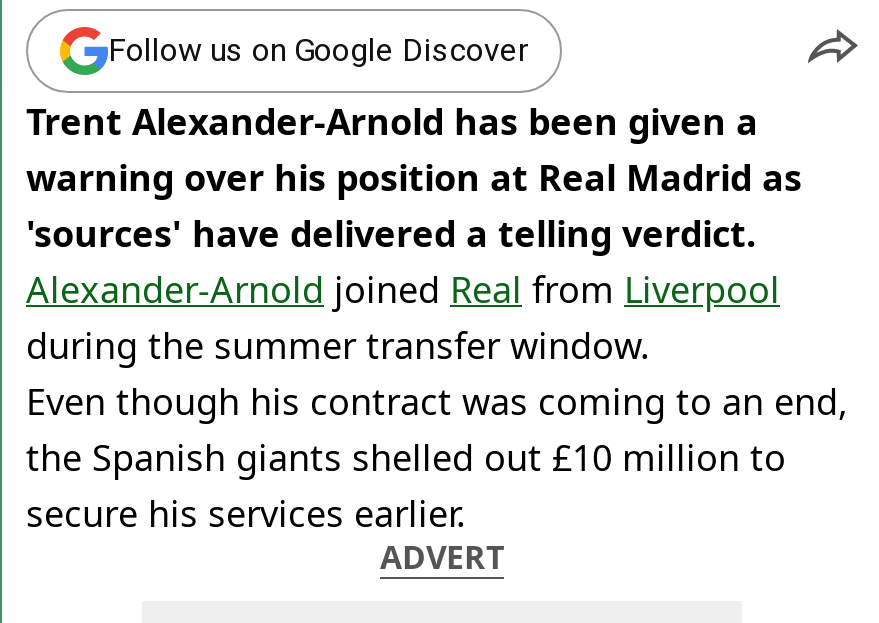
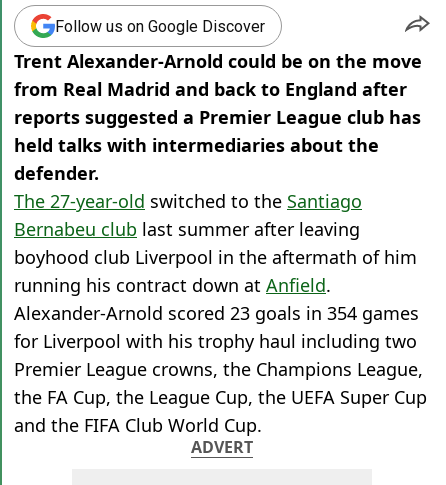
- Trent Alexander-Arnold has been given a
- warning over his position at Real Madrid as
- 'sources' have delivered a telling verdict.
- Alexander-Arnold joined Real from Liverpool
- during the summer transfer window.
- Even though his contract was coming to an end,
- the Spanish giants shelled out £10 million to
- secure his services earlier.
+ Trent Alexander-Arnold could be on the move
+ from Real Madrid and back to England after
+ reports suggested a Premier League club has
+ held talks with intermediaries about the
+ defender.
+ The 27-year-old switched to the Santiago
+ Bernabeu club last summer after leaving
+ boyhood club Liverpool in the aftermath of him
+ running his contract down at Anfield.
+ Alexander-Arnold scored 23 goals in 354 games
+ for Liverpool with his trophy haul including two
+ Premier League crowns, the Champions League,
+ the FA Cup, the League Cup, the UEFA Super Cup
+ and the FIFA Club World Cup.
